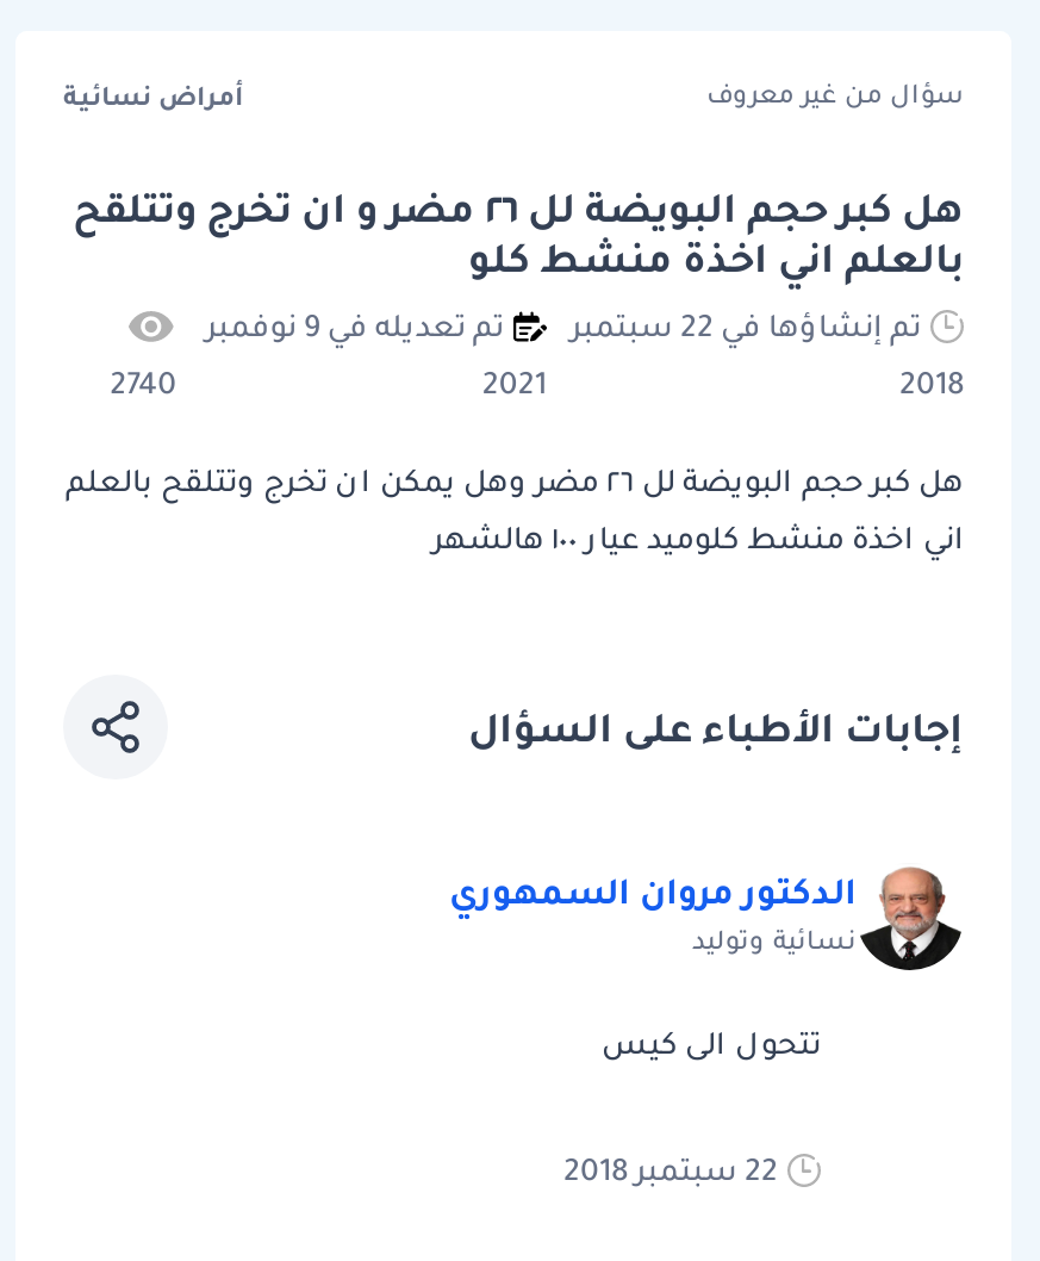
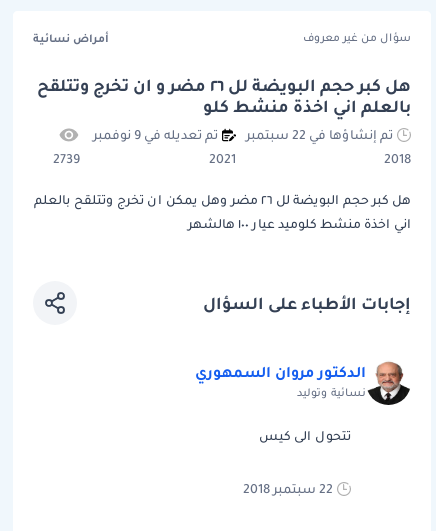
- 2740
+ 2739
